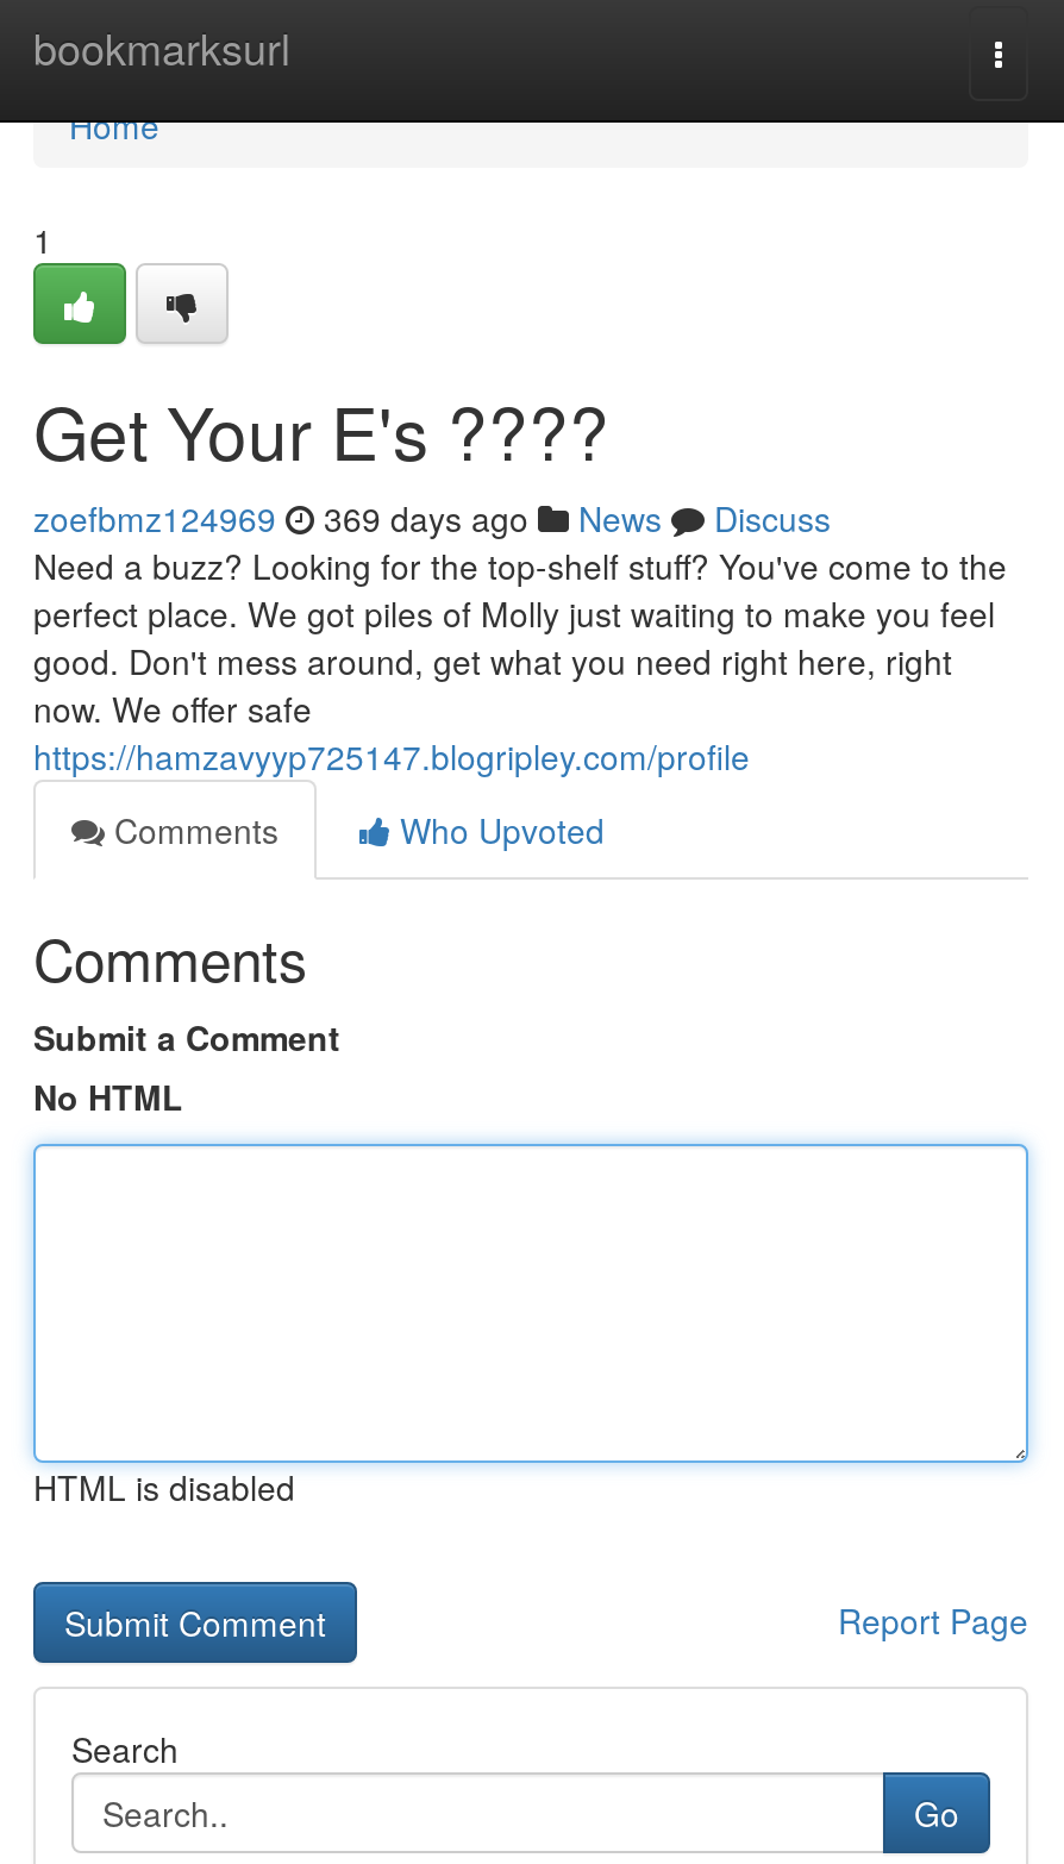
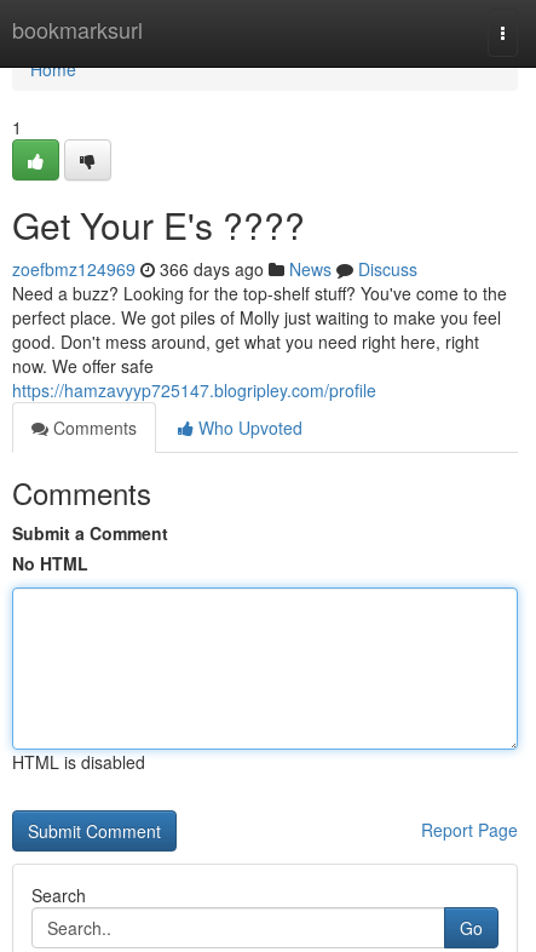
- zoefbmz124969 369 days ago News Discuss
+ zoefbmz124969 366 days ago News Discuss
